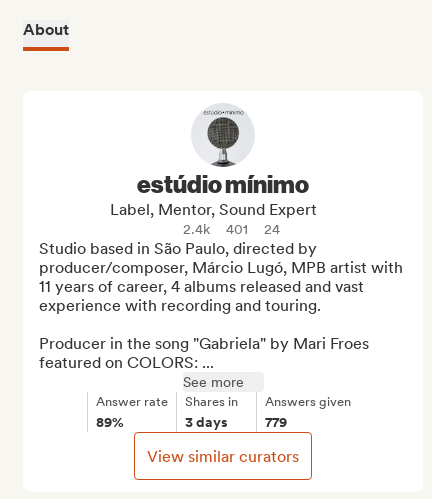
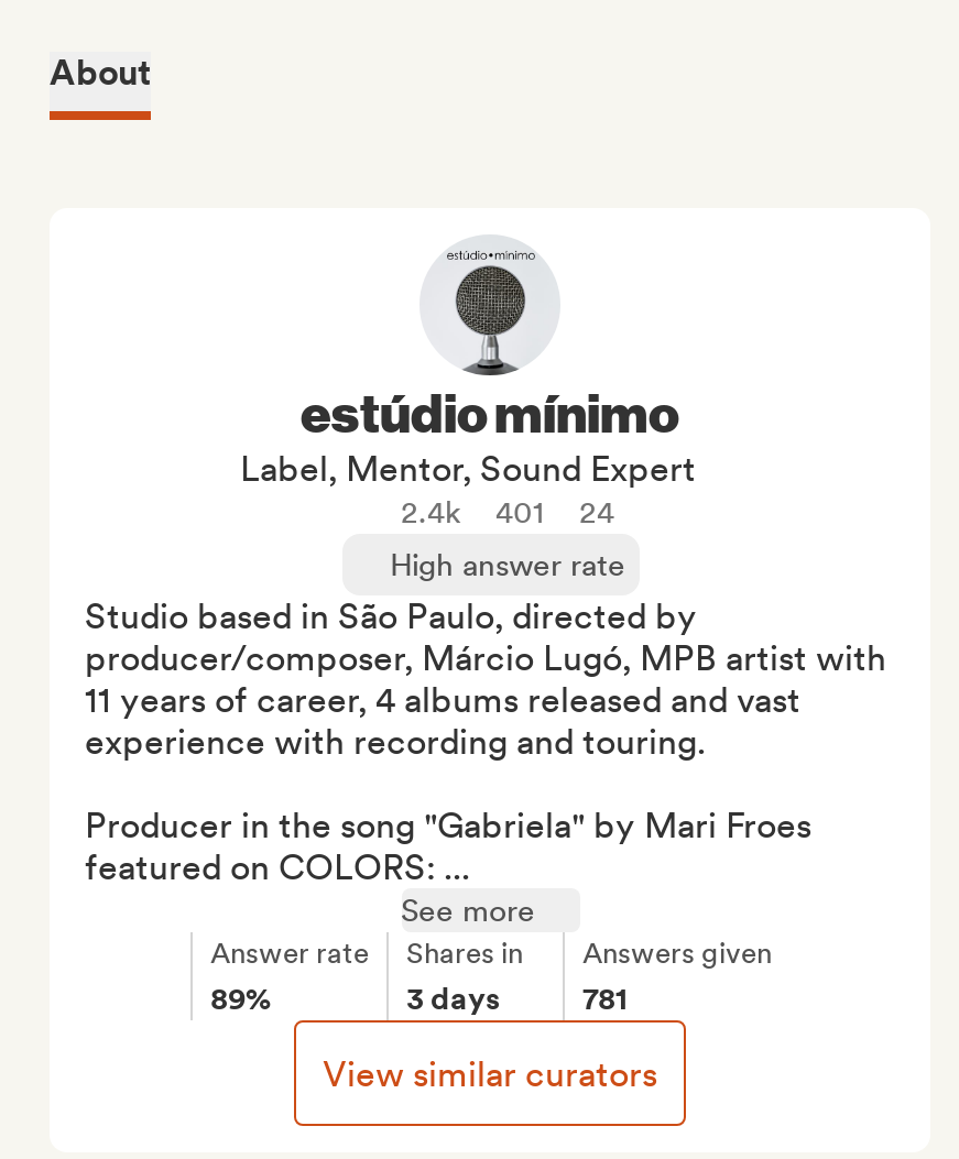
+ High answer rate

- 779
+ 781
